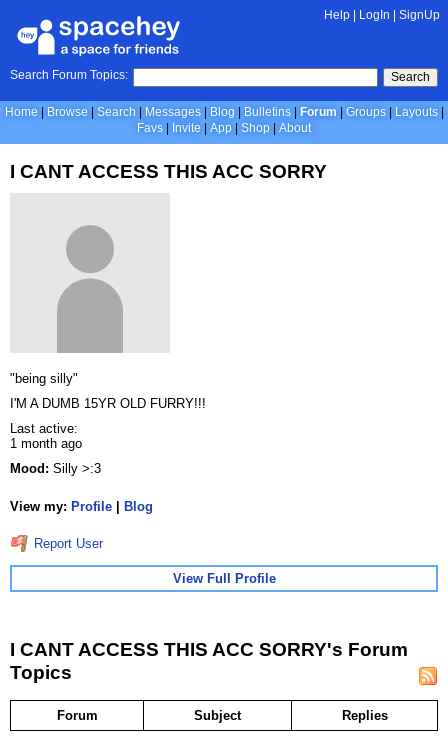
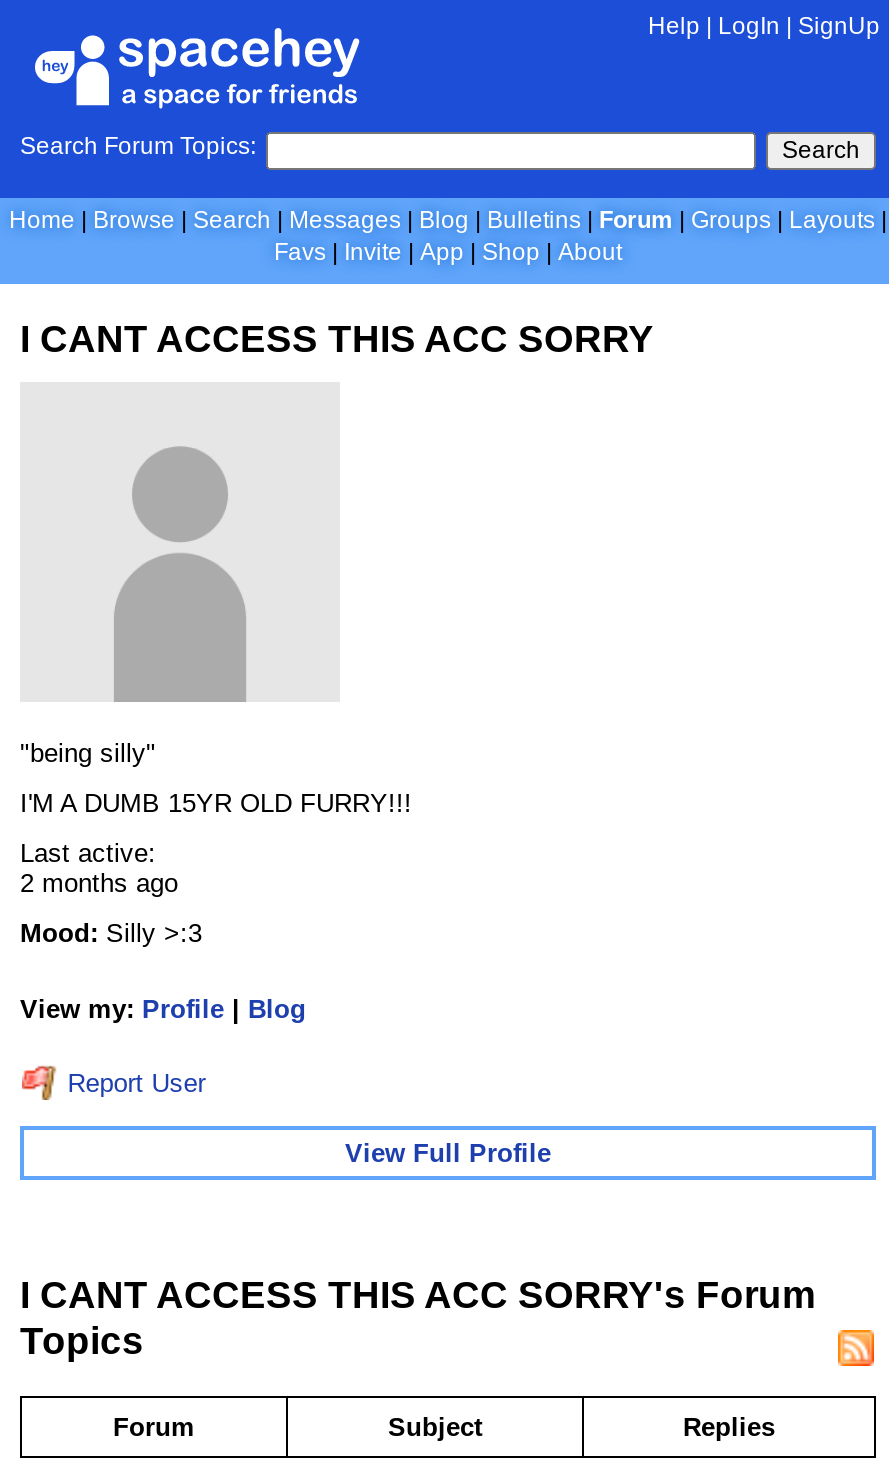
- 1 month ago
+ 2 months ago
